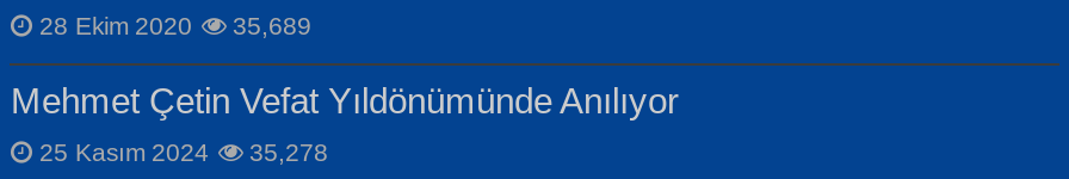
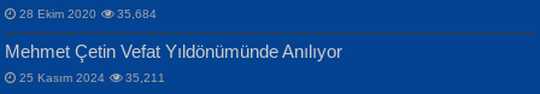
- 28 Ekim 2020 35,689
+ 28 Ekim 2020 35,684

- 25 Kasım 2024 35,278
+ 25 Kasım 2024 35,211
